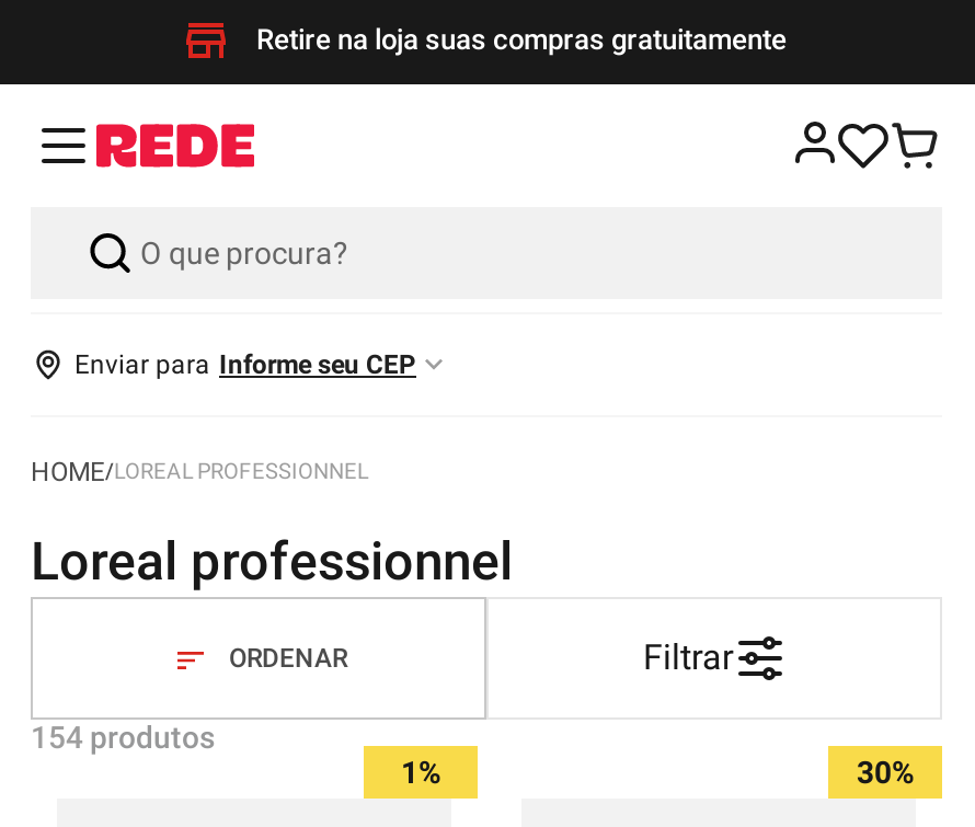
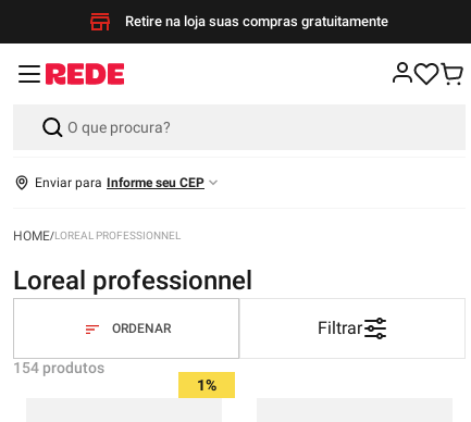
- 30%
